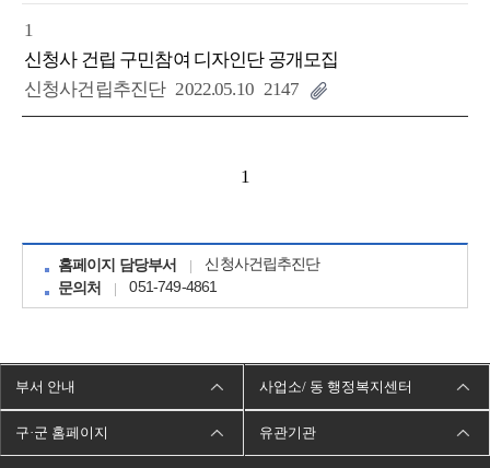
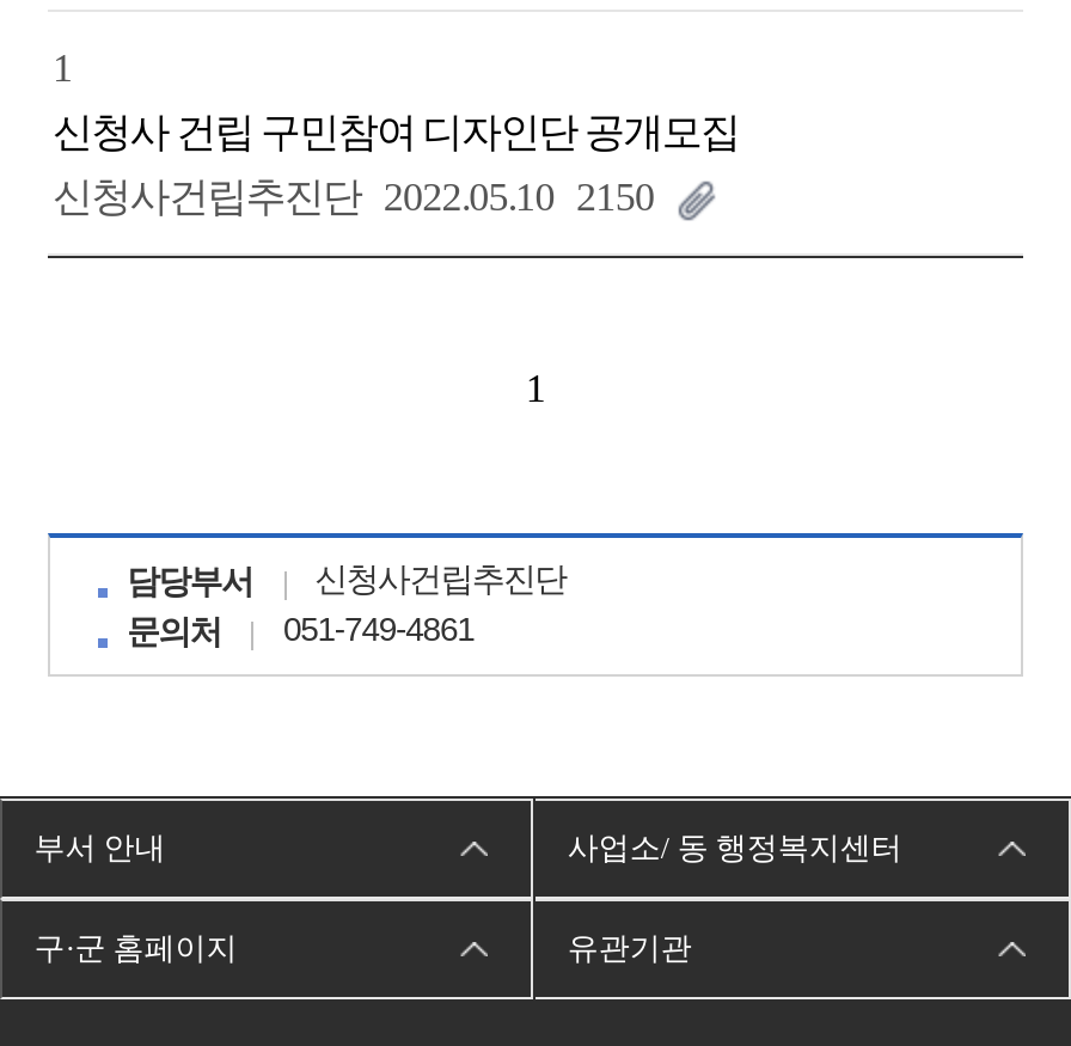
- 신청사건립추진단 2022.05.10 2147
+ 신청사건립추진단 2022.05.10 2150

- 홈페이지 담당부서
+ 담당부서
